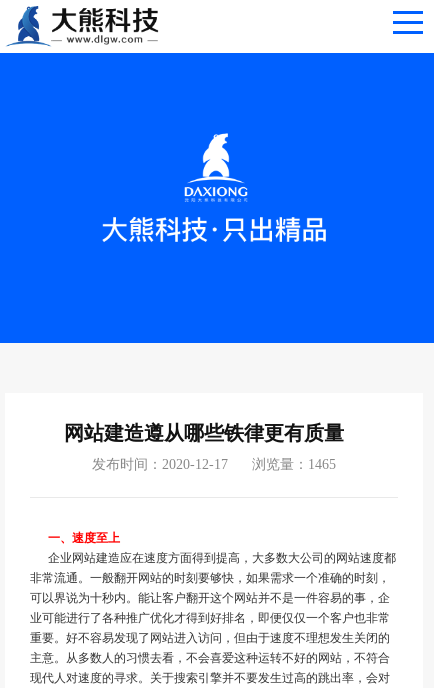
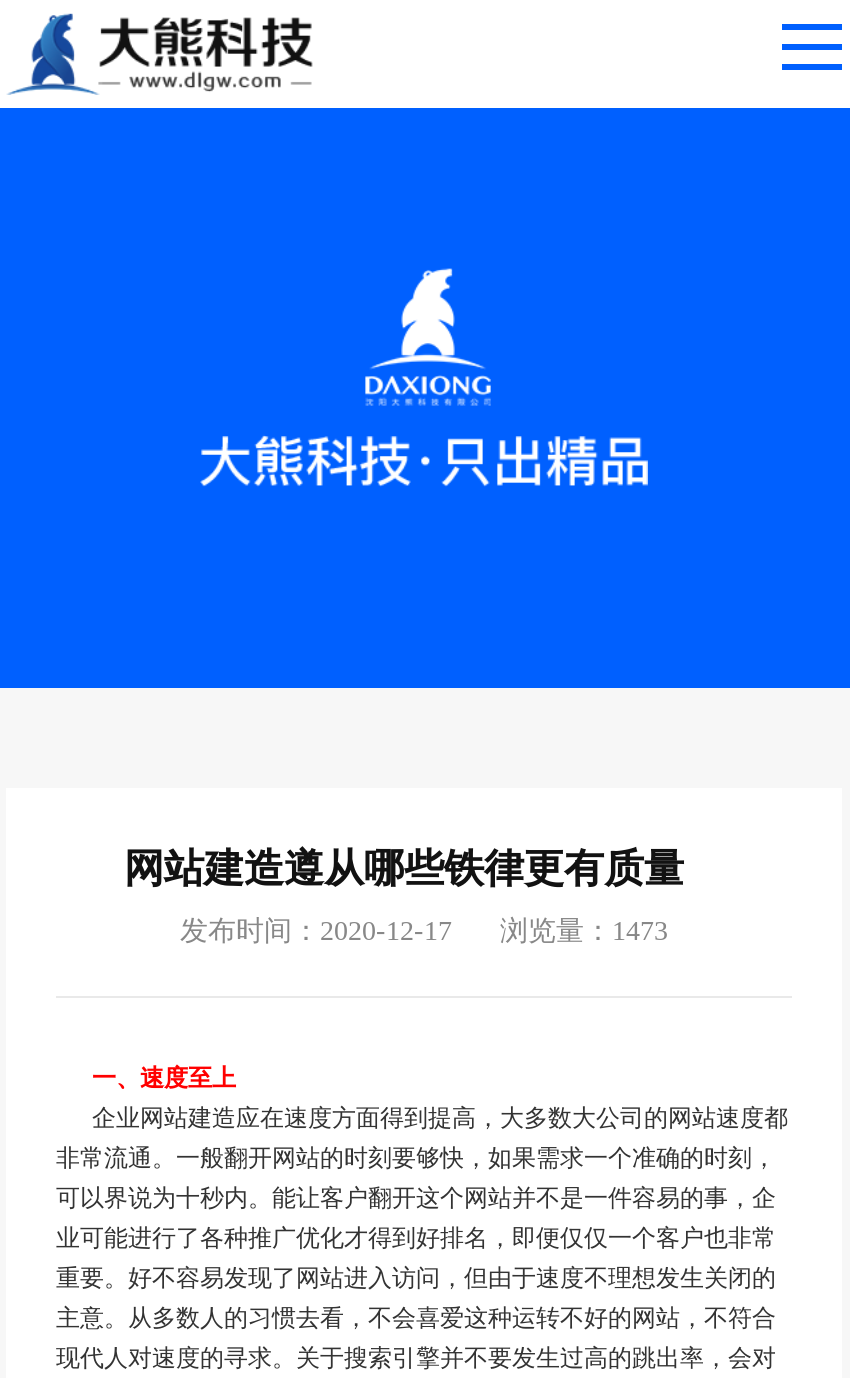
- 发布时间：2020-12-17 浏览量：1465
+ 发布时间：2020-12-17 浏览量：1473
